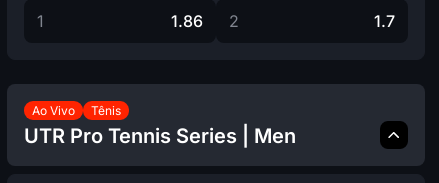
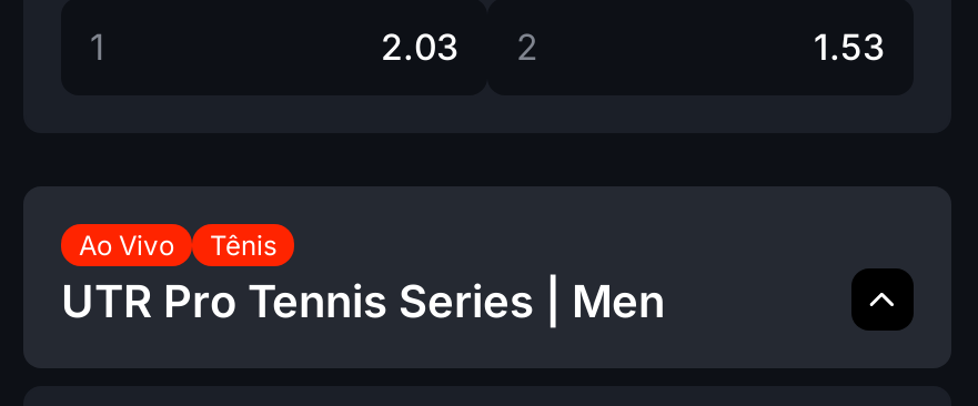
- 1.86 2
+ 2.03 2

- 1.7
+ 1.53
